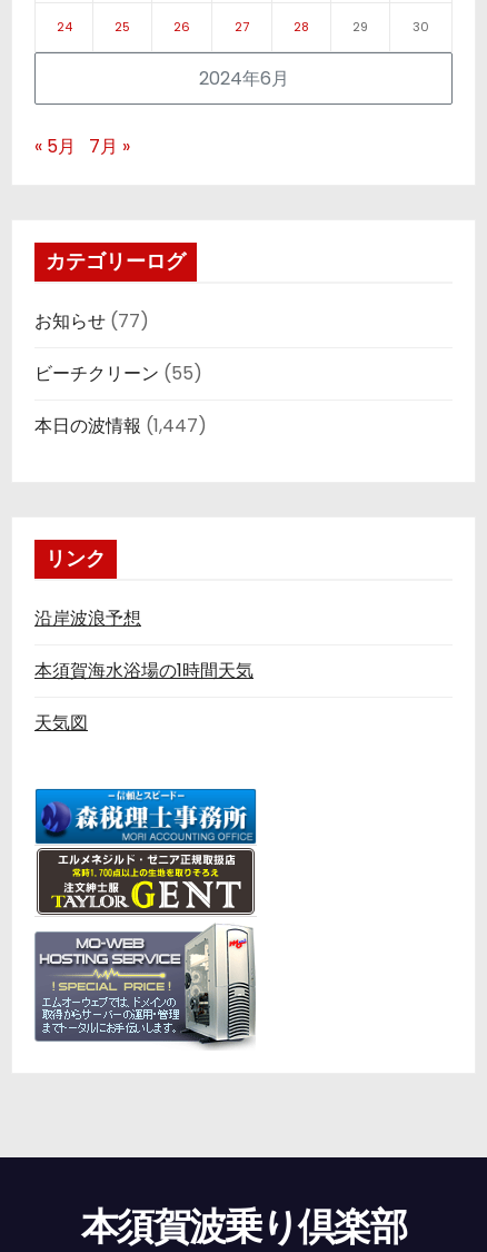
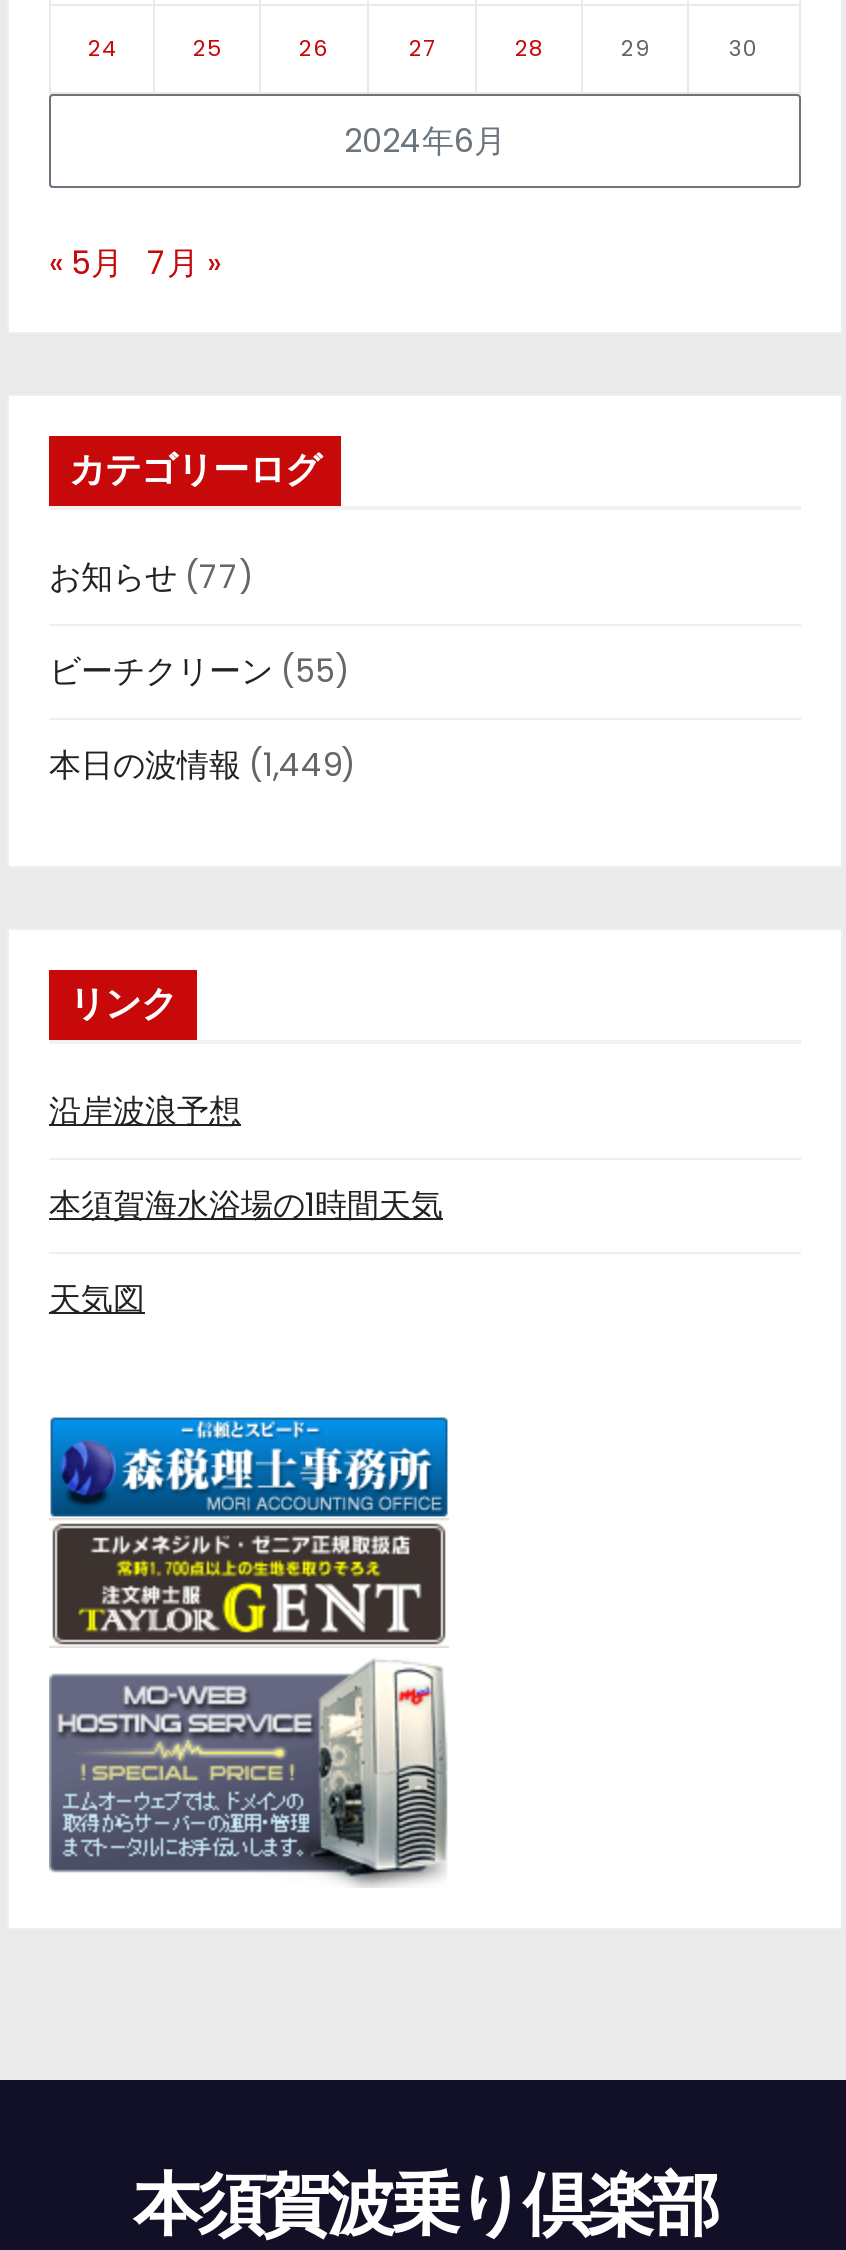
- 本日の波情報(1,447)
+ 本日の波情報(1,449)
